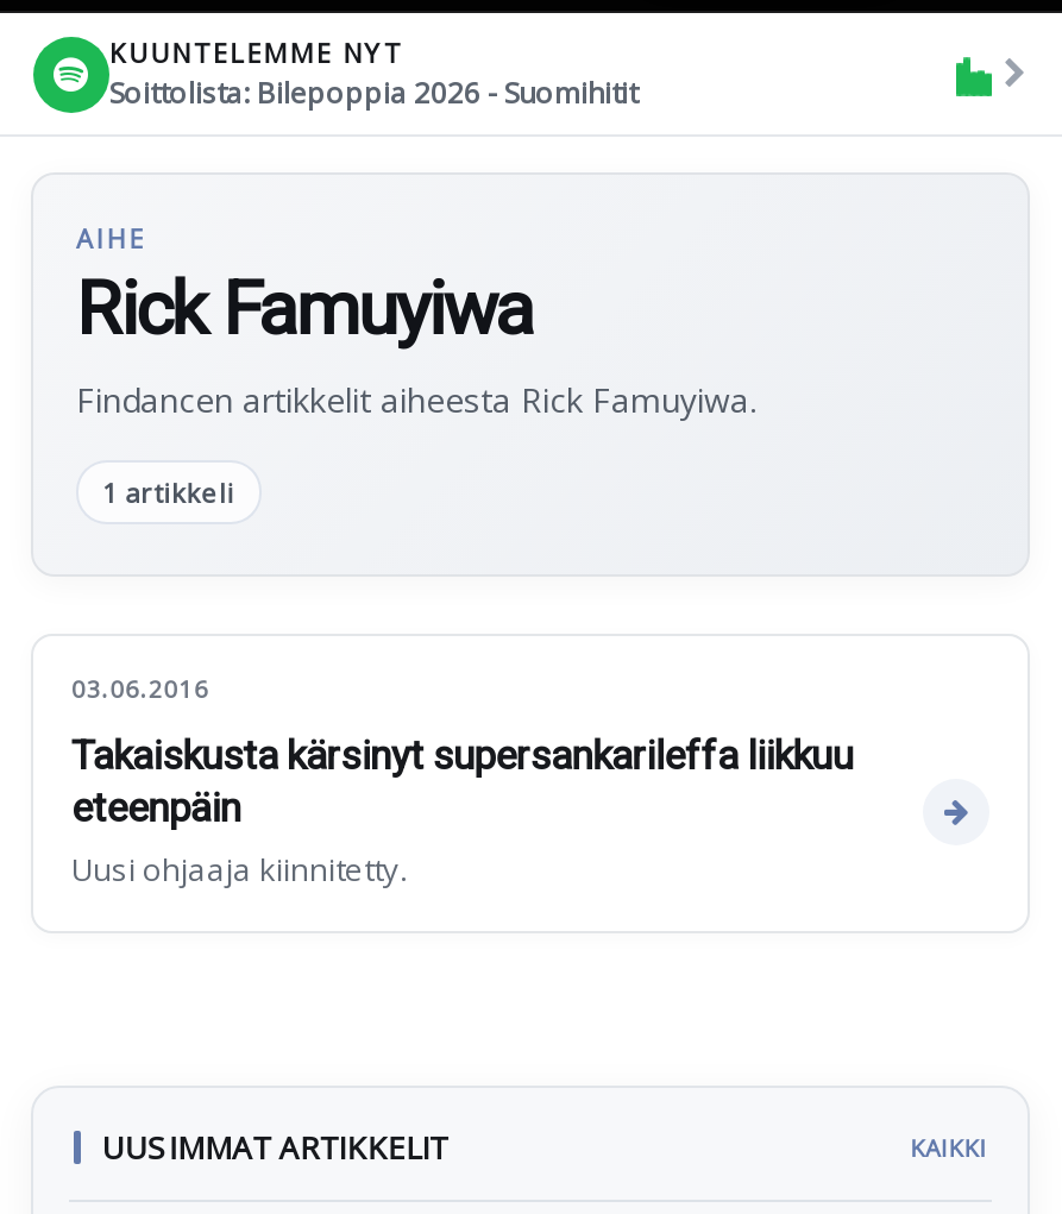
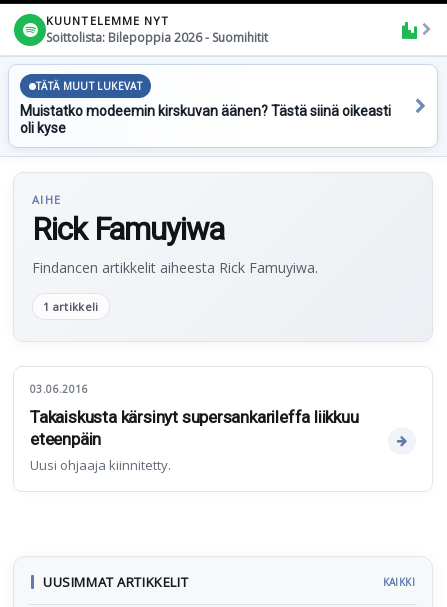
+ TÄTÄ MUUT LUKEVAT
+ Muistatko modeemin kirskuvan äänen? Tästä siinä oikeasti
+ oli kyse
